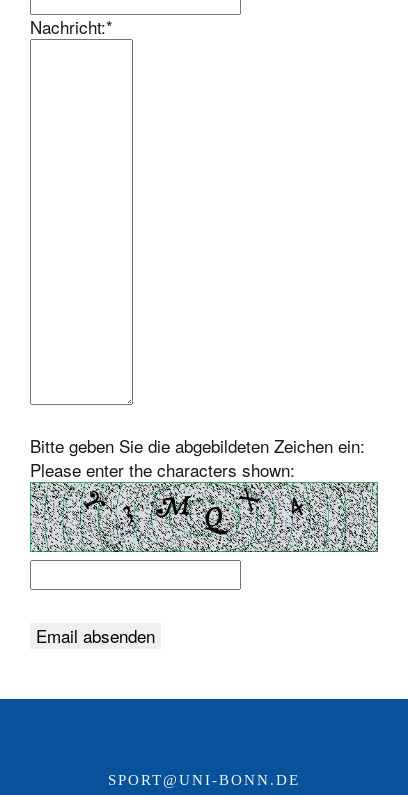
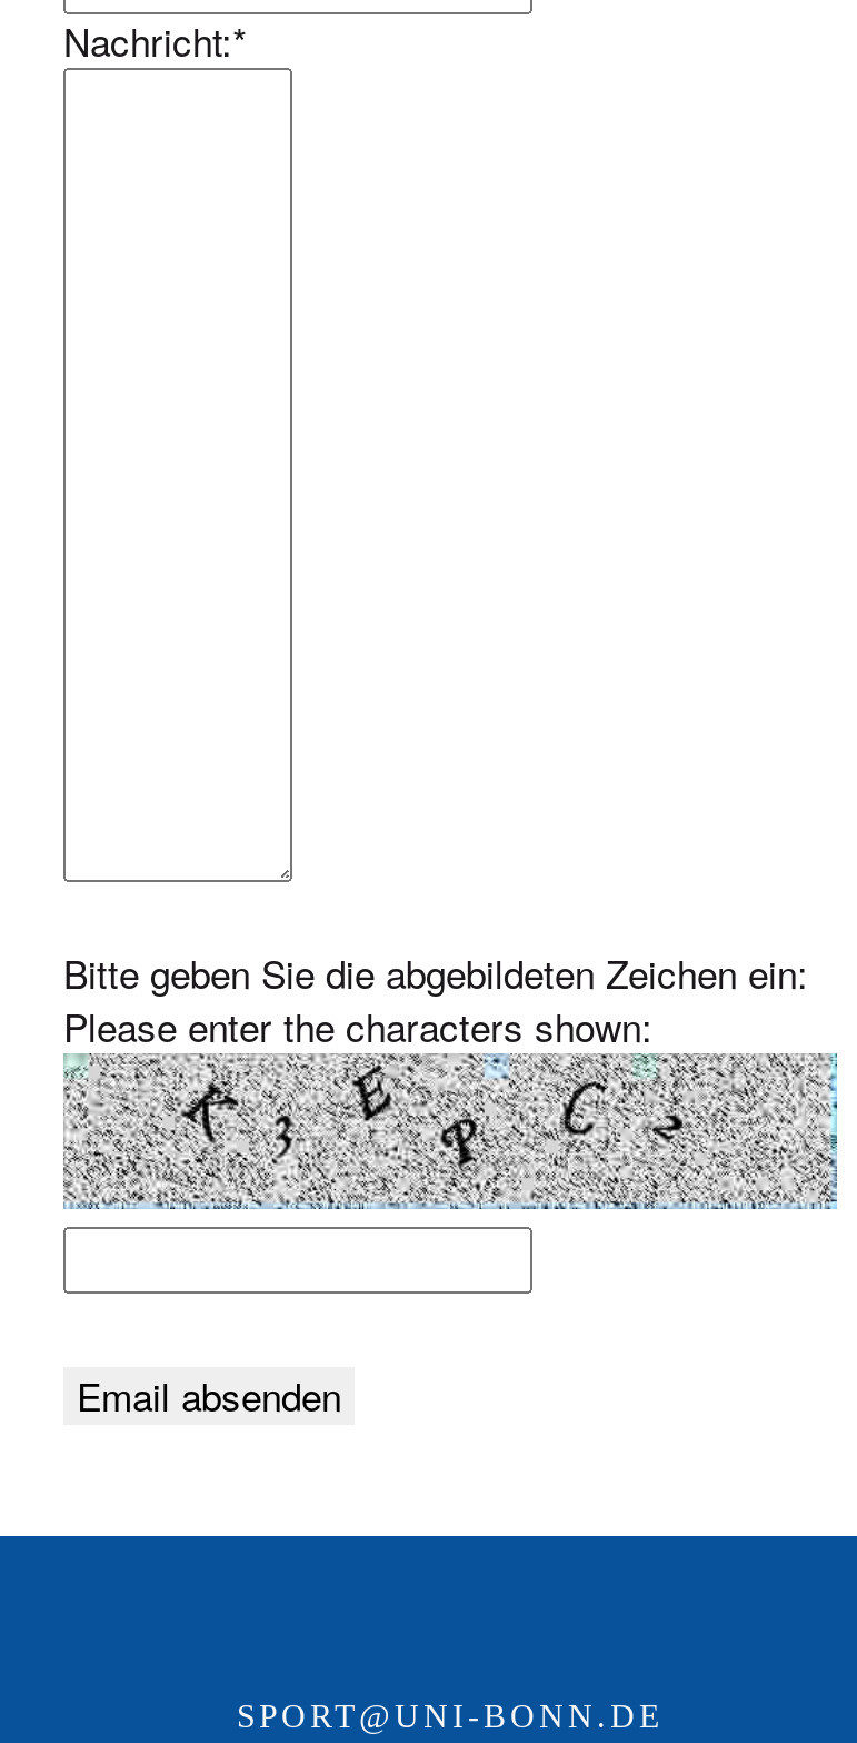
- [image]
+ [image]
